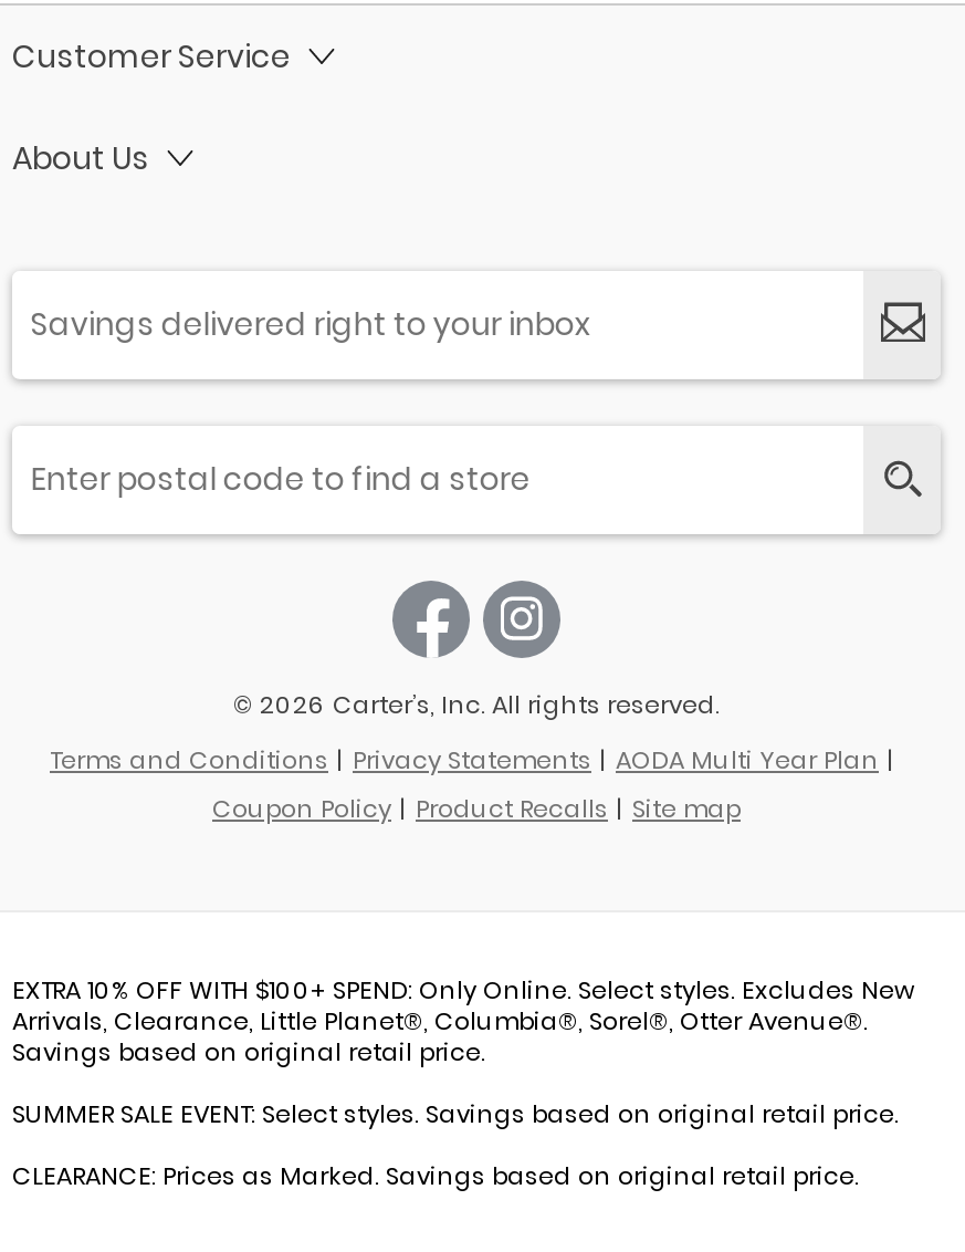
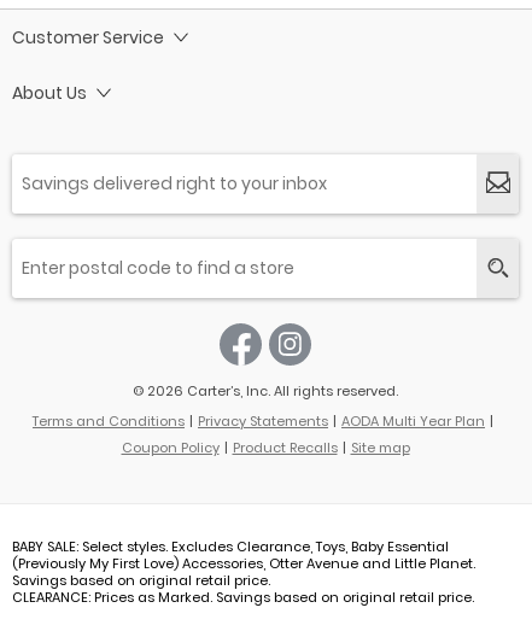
- EXTRA 10% OFF WITH $100+ SPEND: Only Online. Select styles. Excludes New
- Arrivals, Clearance, Little Planet®, Columbia®, Sorel®, Otter Avenue®.
+ BABY SALE: Select styles. Excludes Clearance, Toys, Baby Essential
+ (Previously My First Love) Accessories, Otter Avenue and Little Planet.

- SUMMER SALE EVENT: Select styles. Savings based on original retail price.
